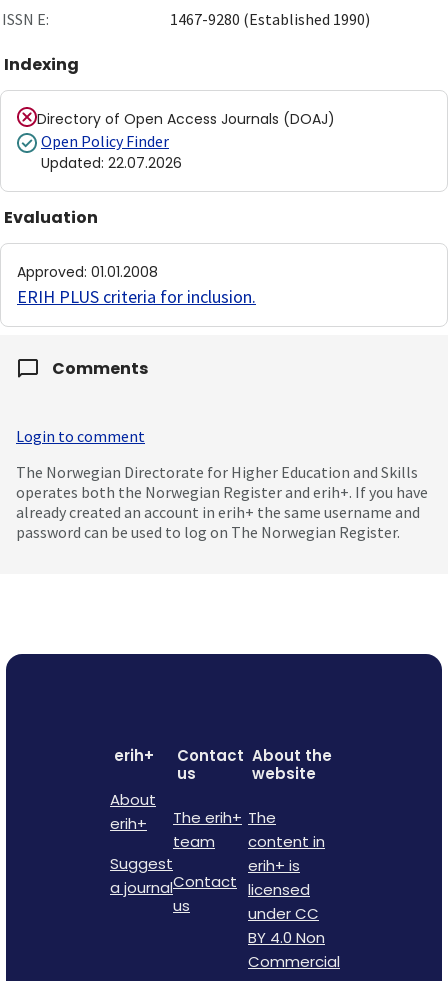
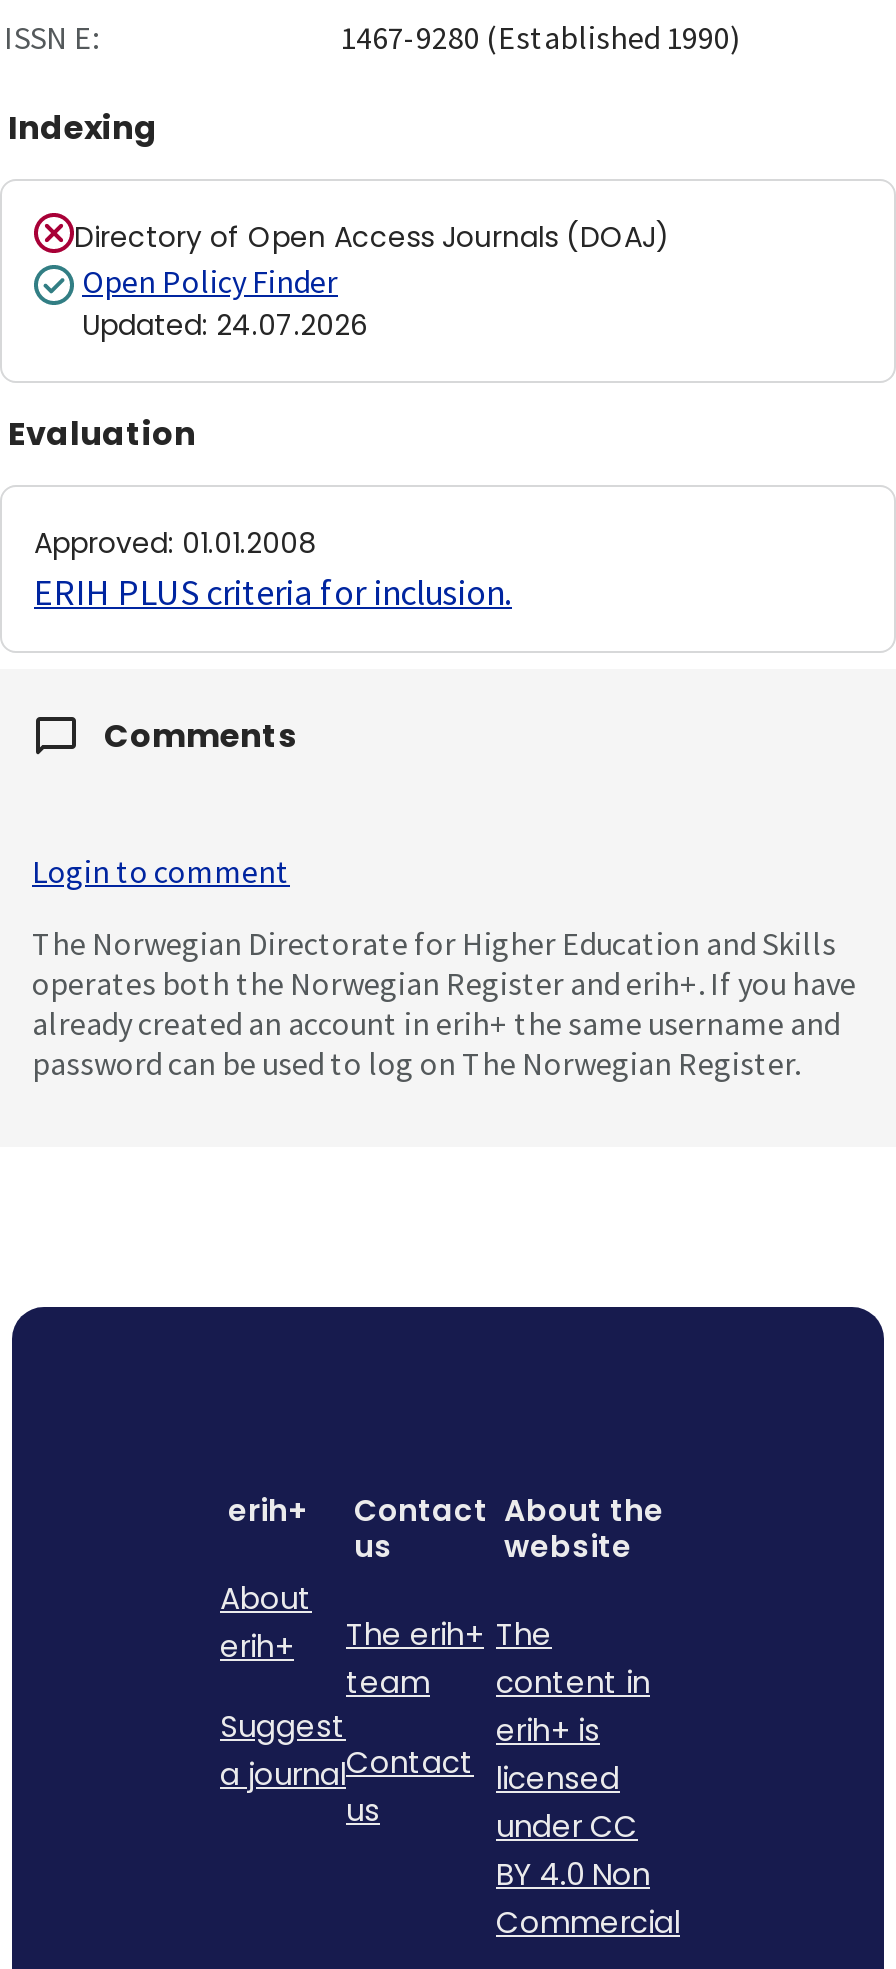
- Updated: 22.07.2026
+ Updated: 24.07.2026
